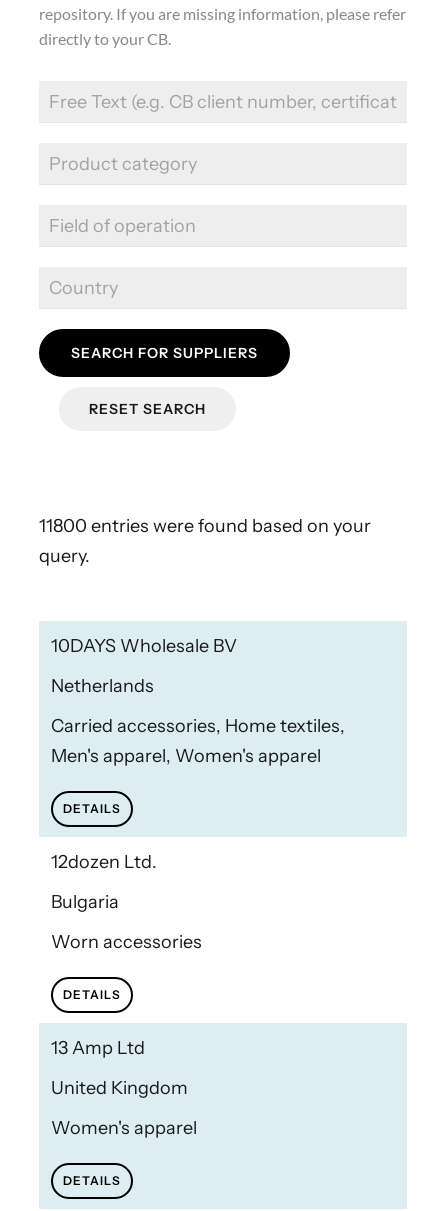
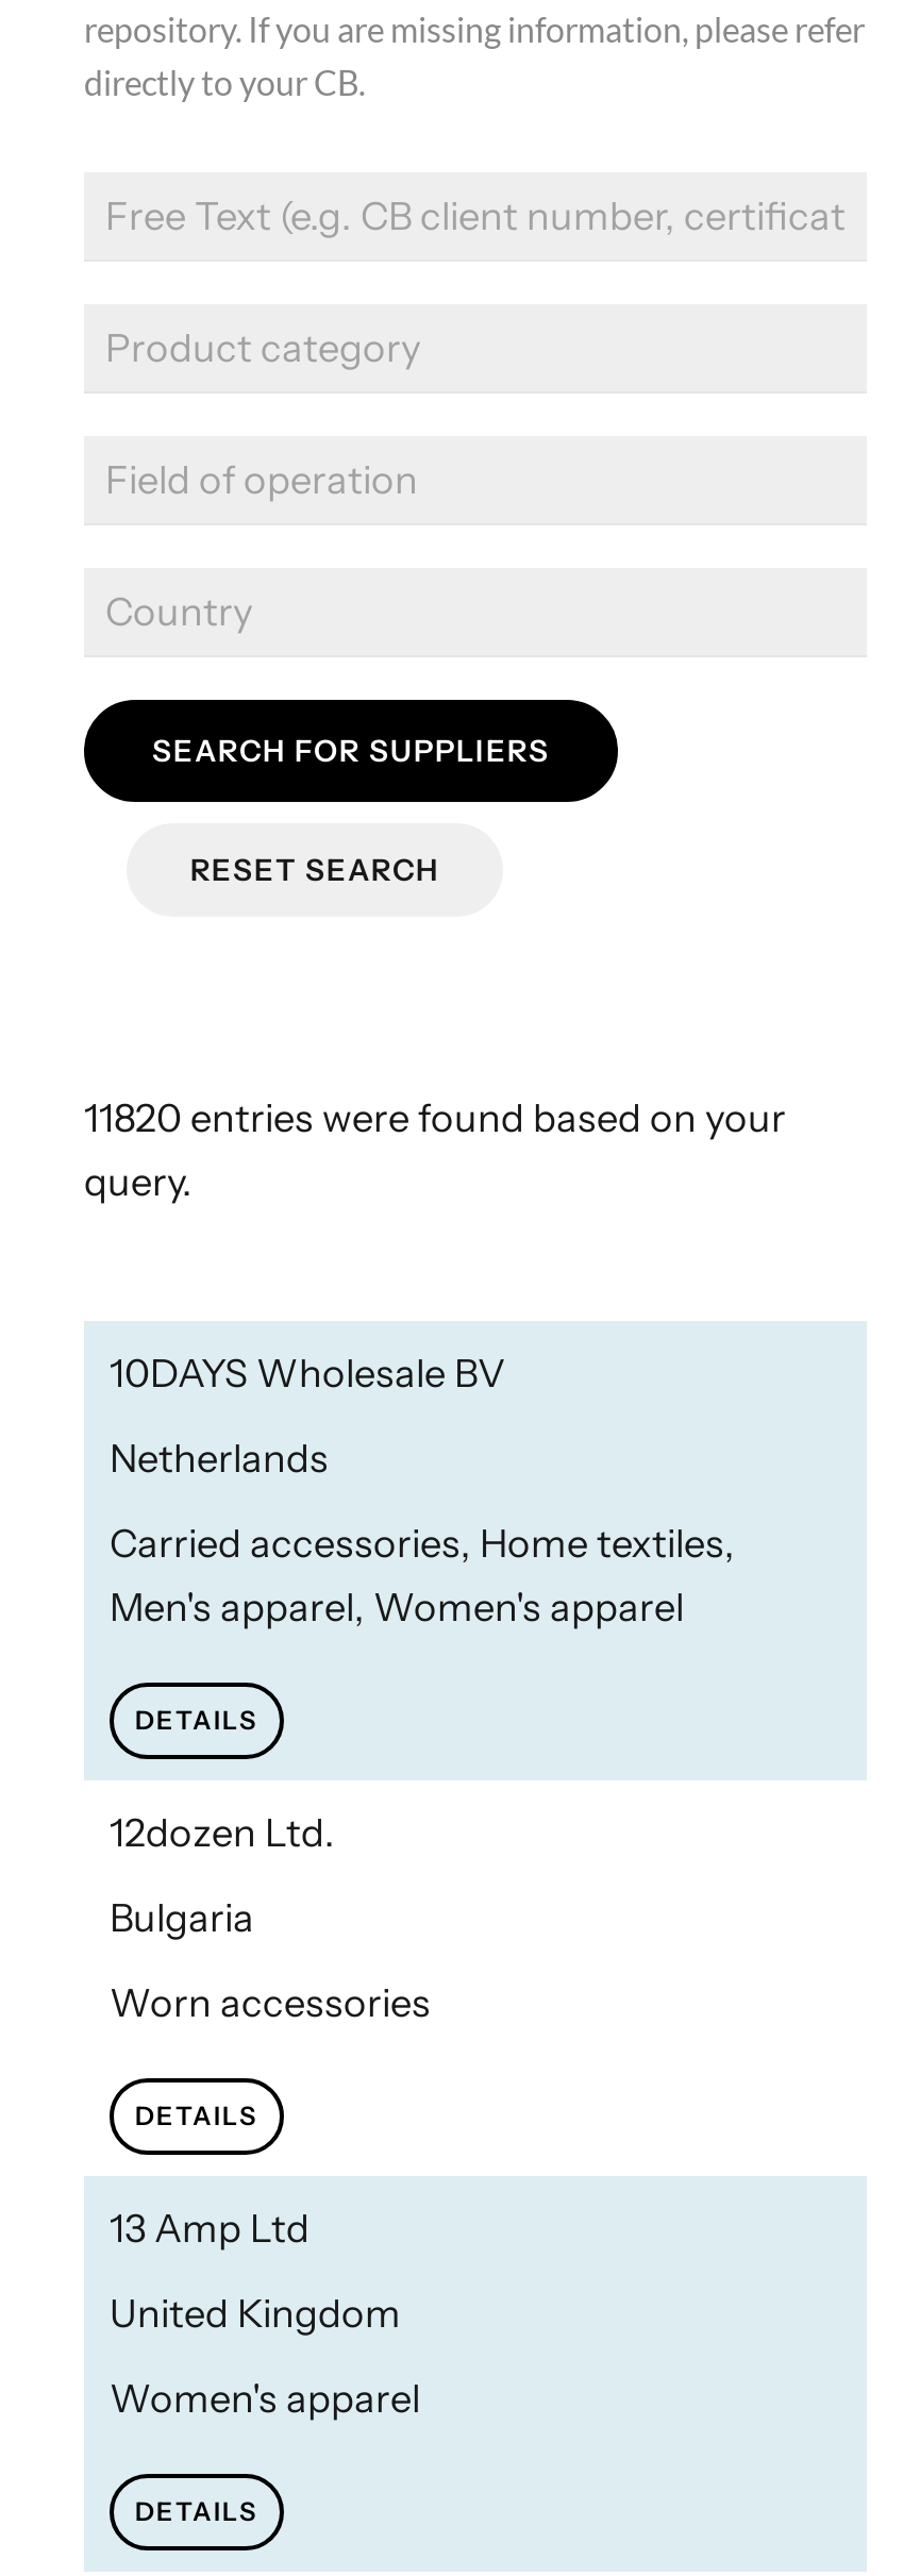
- 11800 entries were found based on your
+ 11820 entries were found based on your
